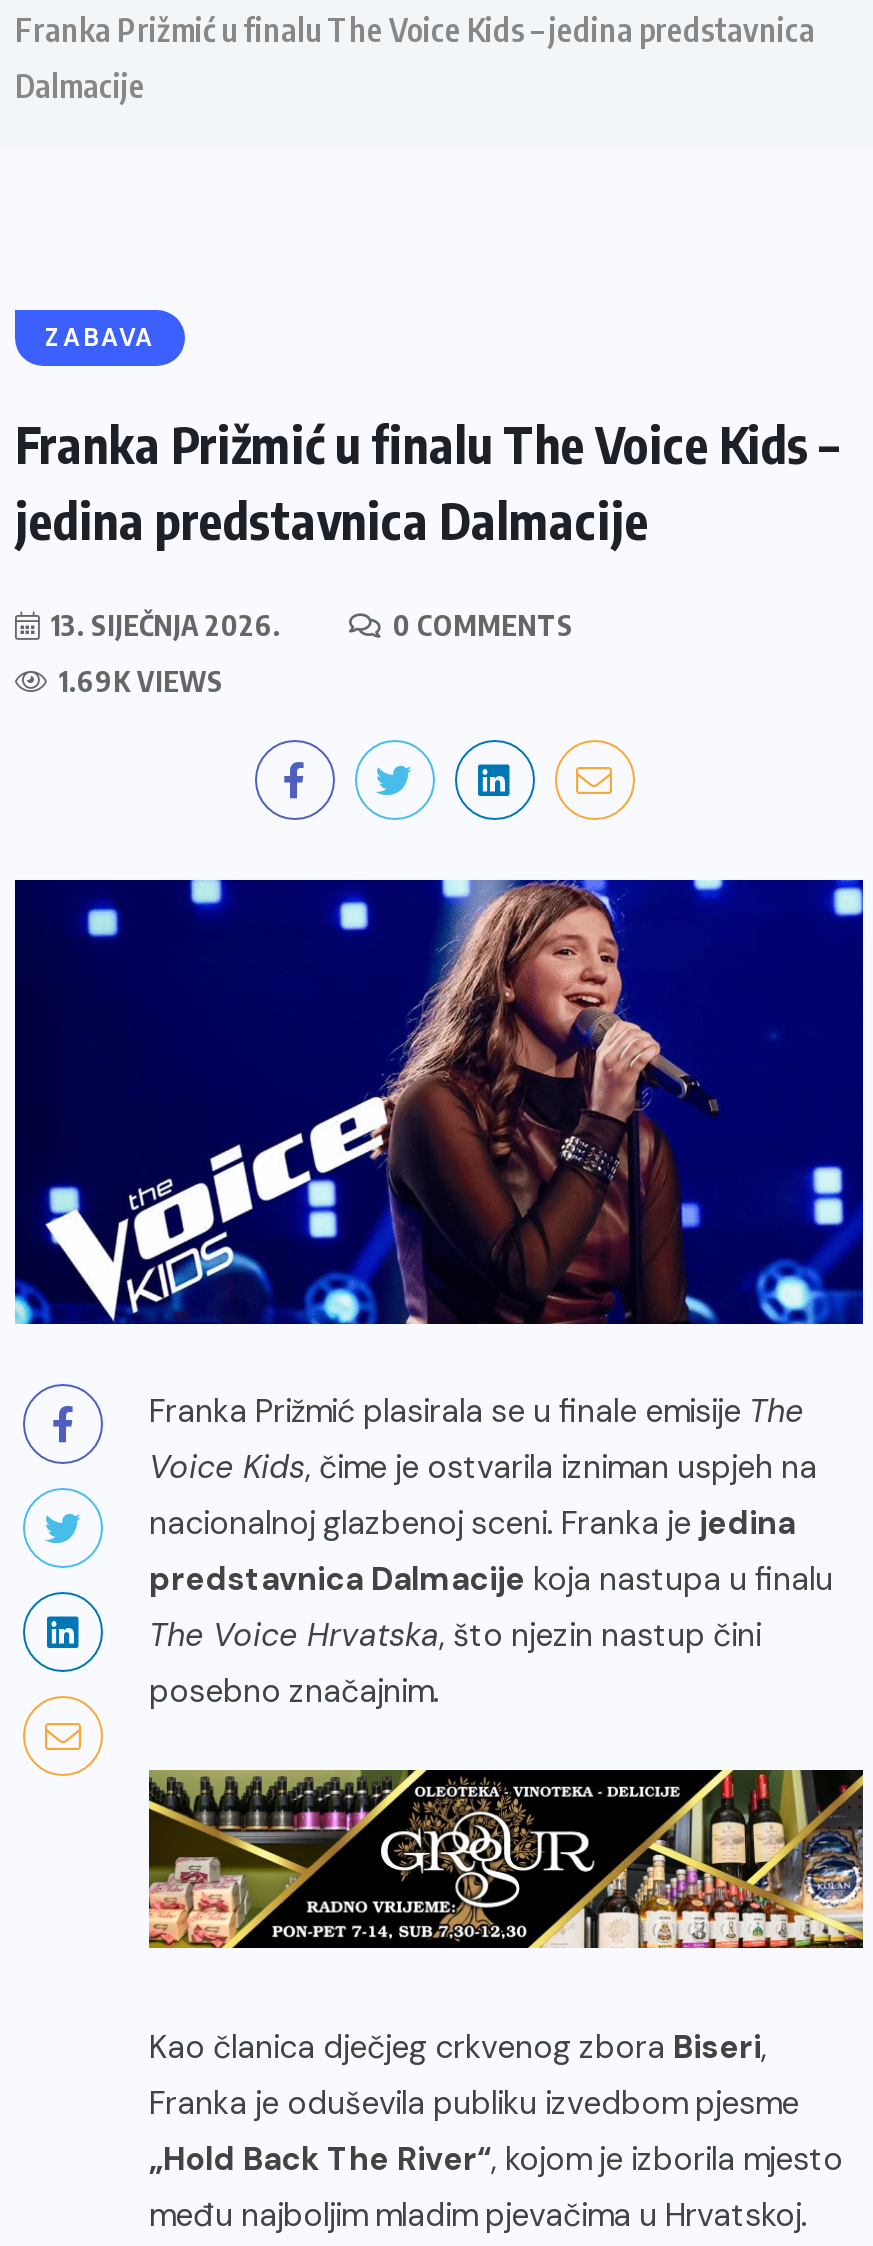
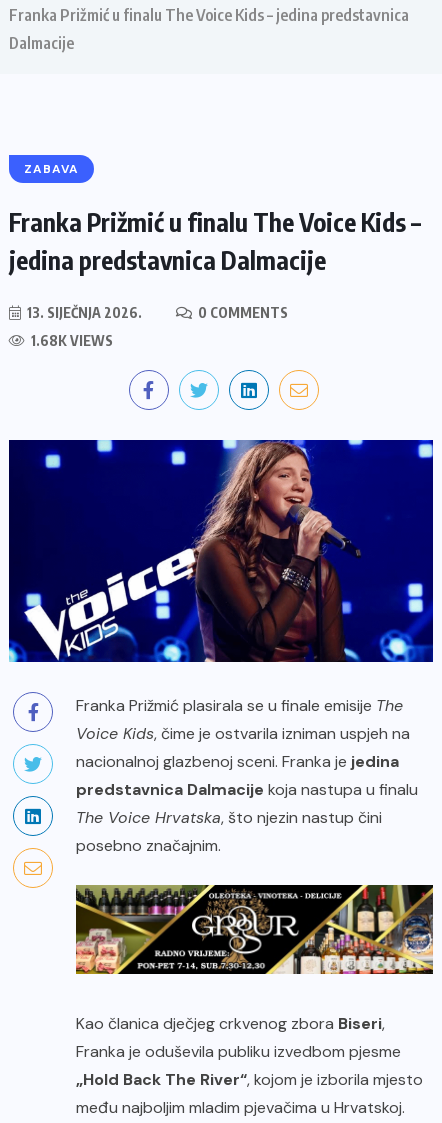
- 1.69K VIEWS
+ 1.68K VIEWS
